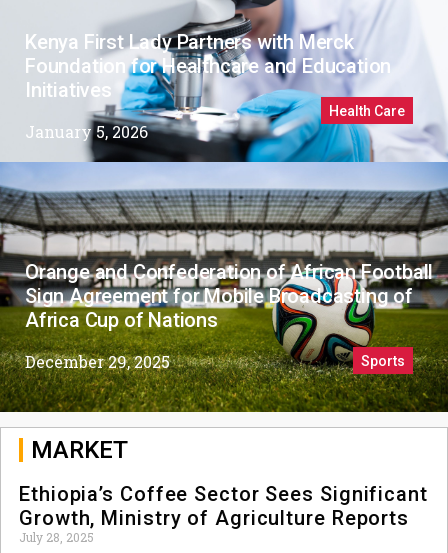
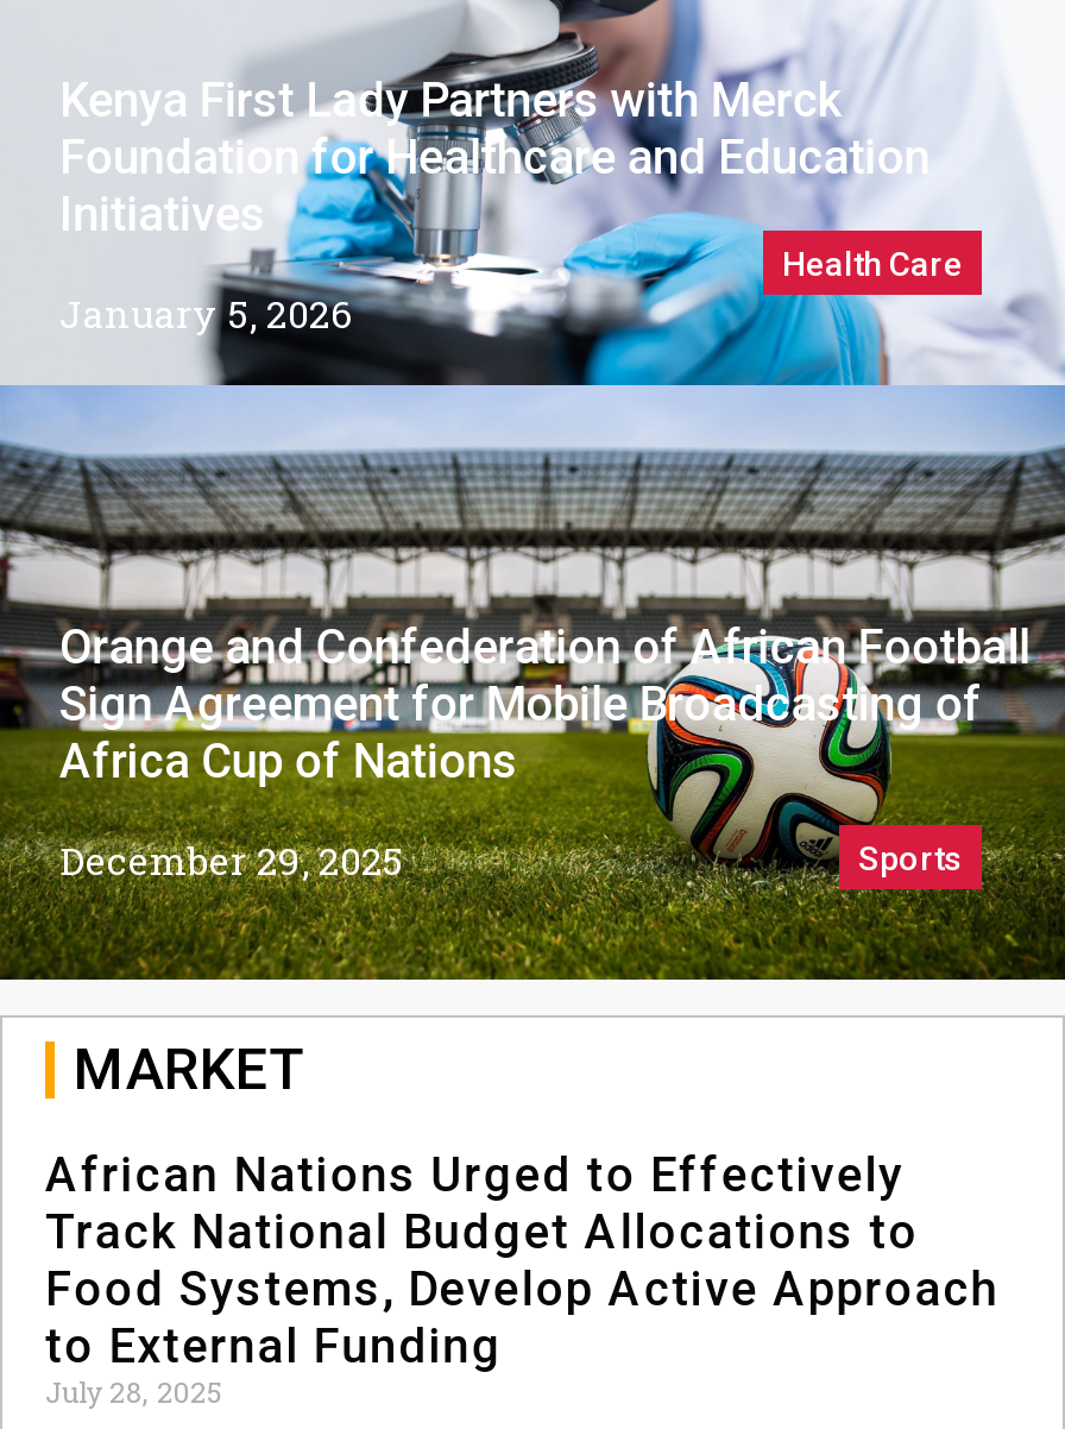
- Ethiopia’s Coffee Sector Sees Significant
- Growth, Ministry of Agriculture Reports
+ African Nations Urged to Effectively
+ Track National Budget Allocations to
+ Food Systems, Develop Active Approach
+ to External Funding
